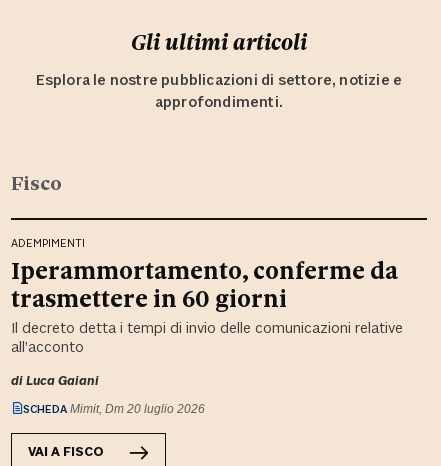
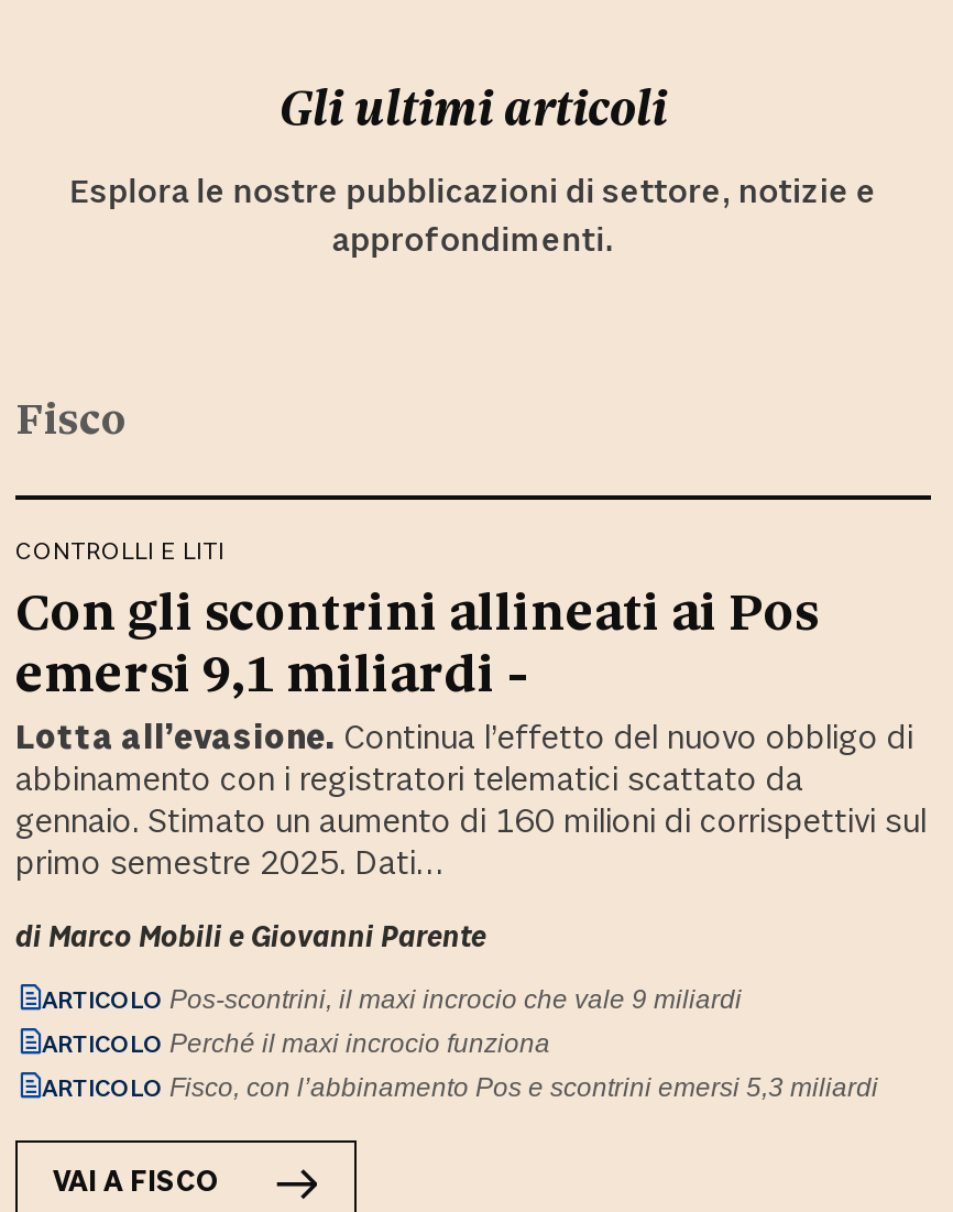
- ADEMPIMENTI
- Iperammortamento, conferme da
- trasmettere in 60 giorni
- Il decreto detta i tempi di invio delle comunicazioni relative
- all’acconto
+ CONTROLLI E LITI
+ Con gli scontrini allineati ai Pos
+ emersi 9,1 miliardi -
+ Lotta all’evasione. Continua l’effetto del nuovo obbligo di
+ abbinamento con i registratori telematici scattato da
+ gennaio. Stimato un aumento di 160 milioni di corrispettivi sul
+ primo semestre 2025. Dati…

- di Luca Gaiani
+ di Marco Mobili e Giovanni Parente

- SCHEDA Mimit, Dm 20 luglio 2026
+ ARTICOLO Pos-scontrini, il maxi incrocio che vale 9 miliardi
+ ARTICOLO Perché il maxi incrocio funziona
+ ARTICOLO Fisco, con l’abbinamento Pos e scontrini emersi 5,3 miliardi
